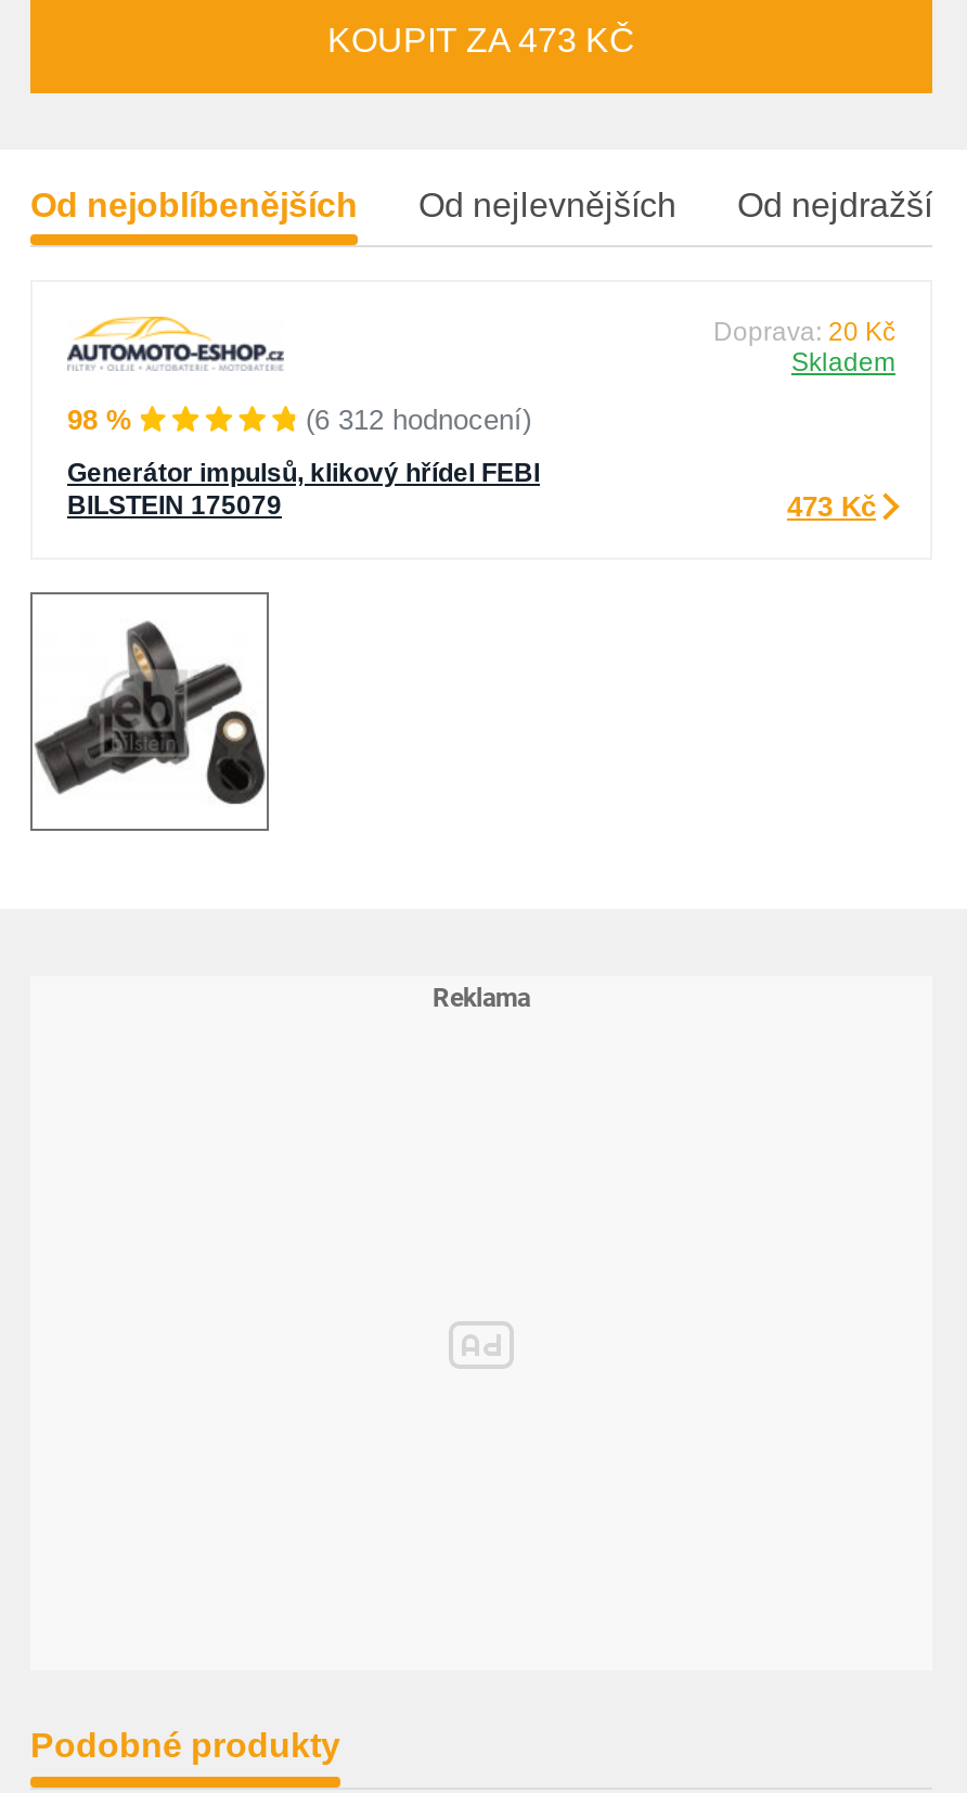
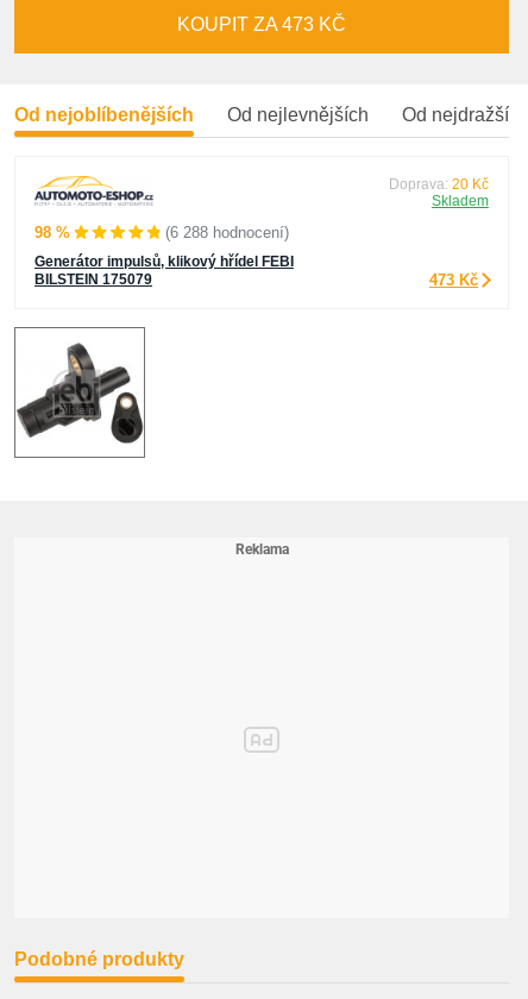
- (6 312 hodnocení)
+ (6 288 hodnocení)
